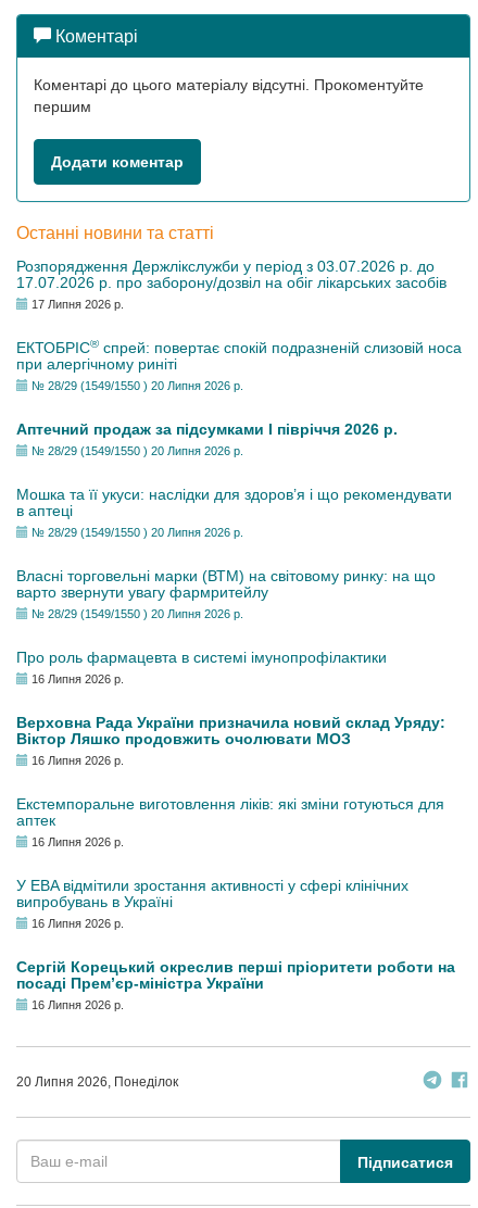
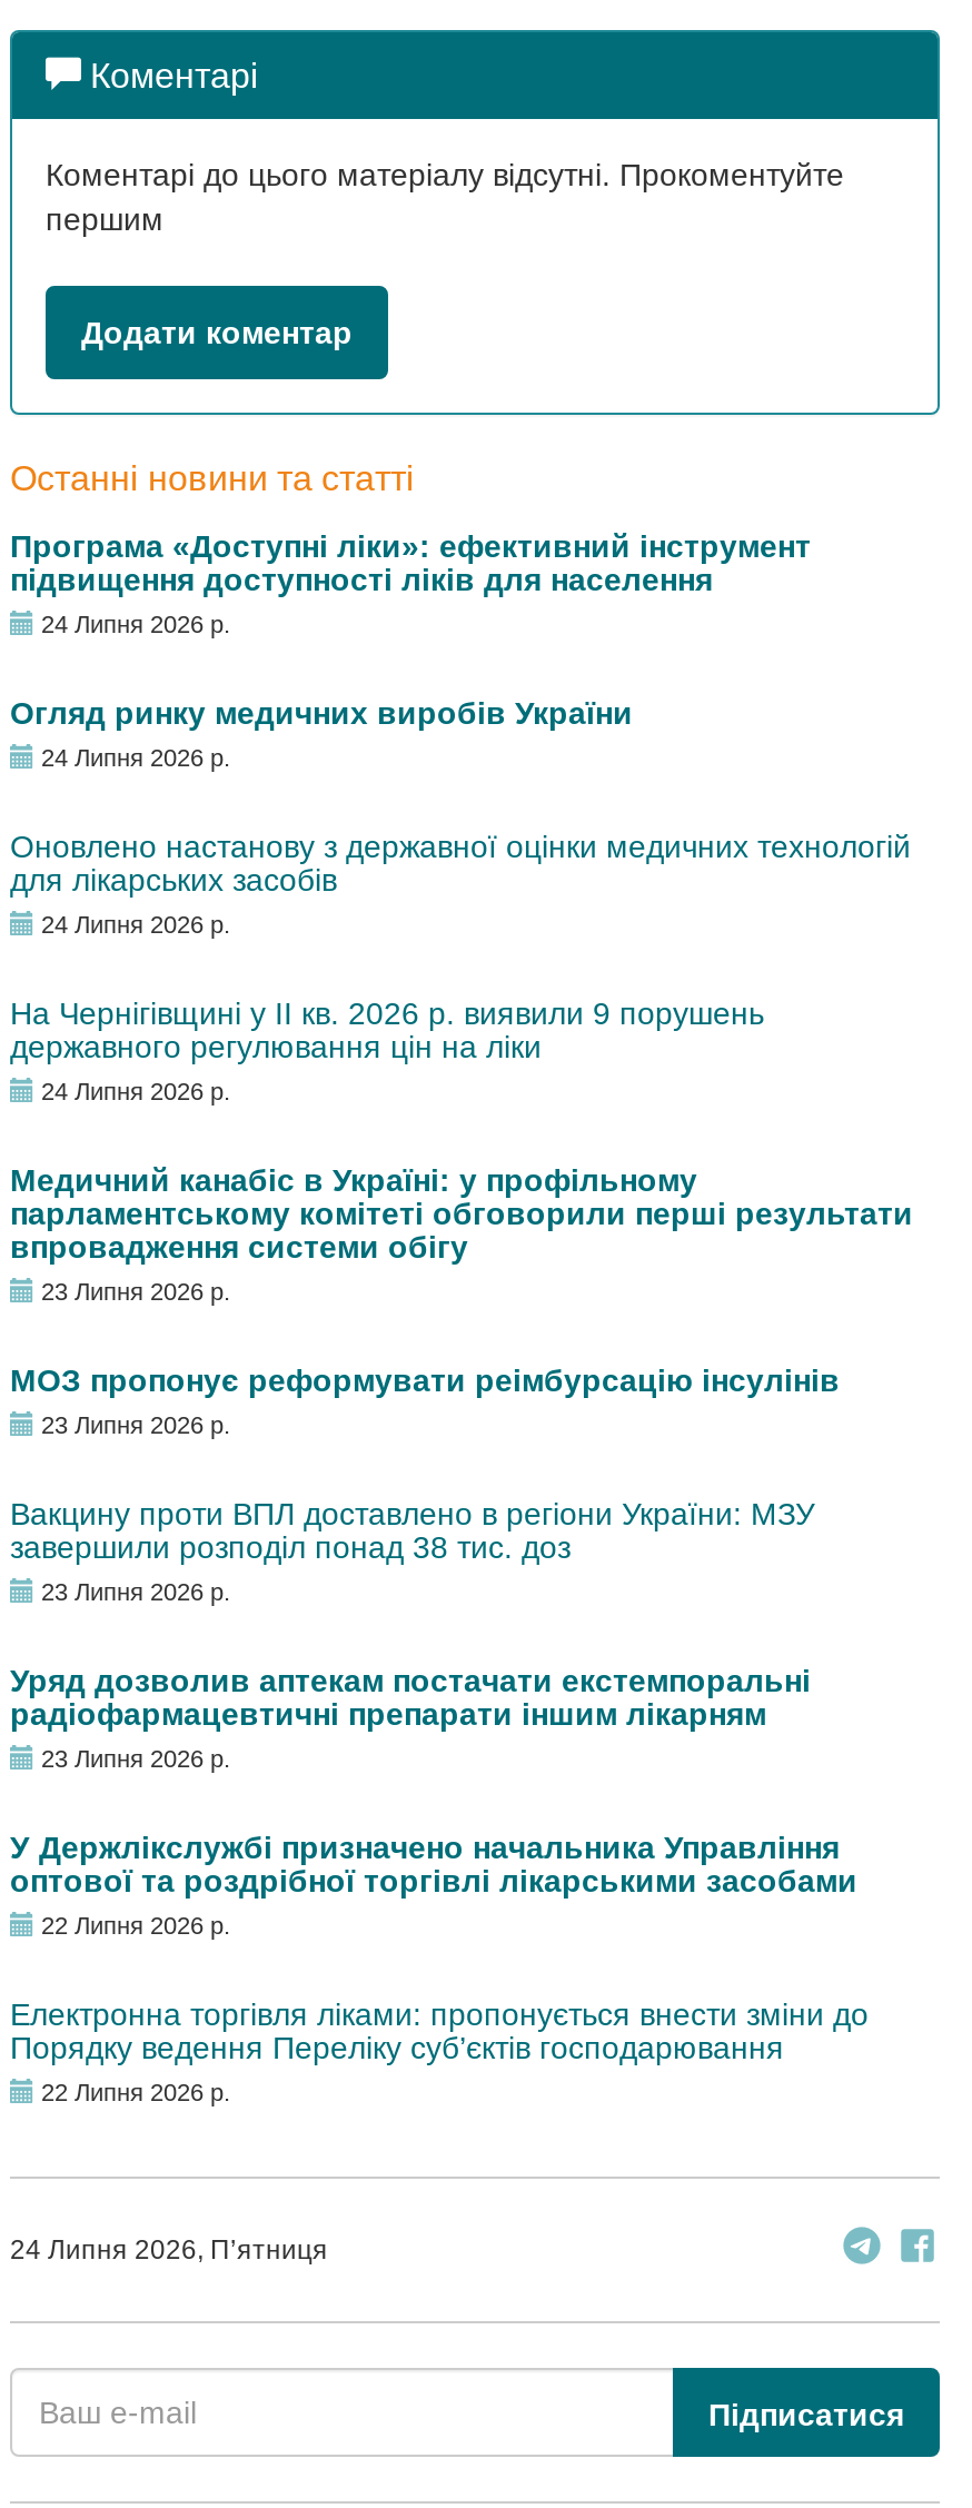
- Розпорядження Держлікслужби у період з 03.07.2026 р. до
- 17.07.2026 р. про заборону/дозвіл на обіг лікарських засобів
- 17 Липня 2026 р.
+ Програма «Доступні ліки»: ефективний інструмент
+ підвищення доступності ліків для населення
+ 24 Липня 2026 р.

- ЕКТОБРІС® спрей: повертає спокій подразненій слизовій носа
- при алергічному риніті
- № 28/29 (1549/1550 ) 20 Липня 2026 р.
+ Огляд ринку медичних виробів України
+ 24 Липня 2026 р.

- Аптечний продаж за підсумками І півріччя 2026 р.
- № 28/29 (1549/1550 ) 20 Липня 2026 р.
+ Оновлено настанову з державної оцінки медичних технологій
+ для лікарських засобів
+ 24 Липня 2026 р.

- Мошка та її укуси: наслідки для здоров’я і що рекомендувати
- в аптеці
- № 28/29 (1549/1550 ) 20 Липня 2026 р.
+ На Чернігівщині у ІІ кв. 2026 р. виявили 9 порушень
+ державного регулювання цін на ліки
+ 24 Липня 2026 р.

- Власні торговельні марки (ВТМ) на світовому ринку: на що
- варто звернути увагу фармритейлу
- № 28/29 (1549/1550 ) 20 Липня 2026 р.
+ Медичний канабіс в Україні: у профільному
+ парламентському комітеті обговорили перші результати
+ впровадження системи обігу
+ 23 Липня 2026 р.

- Про роль фармацевта в системі імунопрофілактики
- 16 Липня 2026 р.
+ МОЗ пропонує реформувати реімбурсацію інсулінів
+ 23 Липня 2026 р.

- Верховна Рада України призначила новий склад Уряду:
- Віктор Ляшко продовжить очолювати МОЗ
- 16 Липня 2026 р.
+ Вакцину проти ВПЛ доставлено в регіони України: МЗУ
+ завершили розподіл понад 38 тис. доз
+ 23 Липня 2026 р.

- Екстемпоральне виготовлення ліків: які зміни готуються для
- аптек
- 16 Липня 2026 р.
+ Уряд дозволив аптекам постачати екстемпоральні
+ радіофармацевтичні препарати іншим лікарням
+ 23 Липня 2026 р.

- У EBA відмітили зростання активності у сфері клінічних
- випробувань в Україні
- 16 Липня 2026 р.
+ У Держлікслужбі призначено начальника Управління
+ оптової та роздрібної торгівлі лікарськими засобами
+ 22 Липня 2026 р.

- Сергій Корецький окреслив перші пріоритети роботи на
- посаді Прем’єр-міністра України
- 16 Липня 2026 р.
+ Електронна торгівля ліками: пропонується внести зміни до
+ Порядку ведення Переліку суб’єктів господарювання
+ 22 Липня 2026 р.

- 20 Липня 2026, Понеділок
+ 24 Липня 2026, П’ятниця
